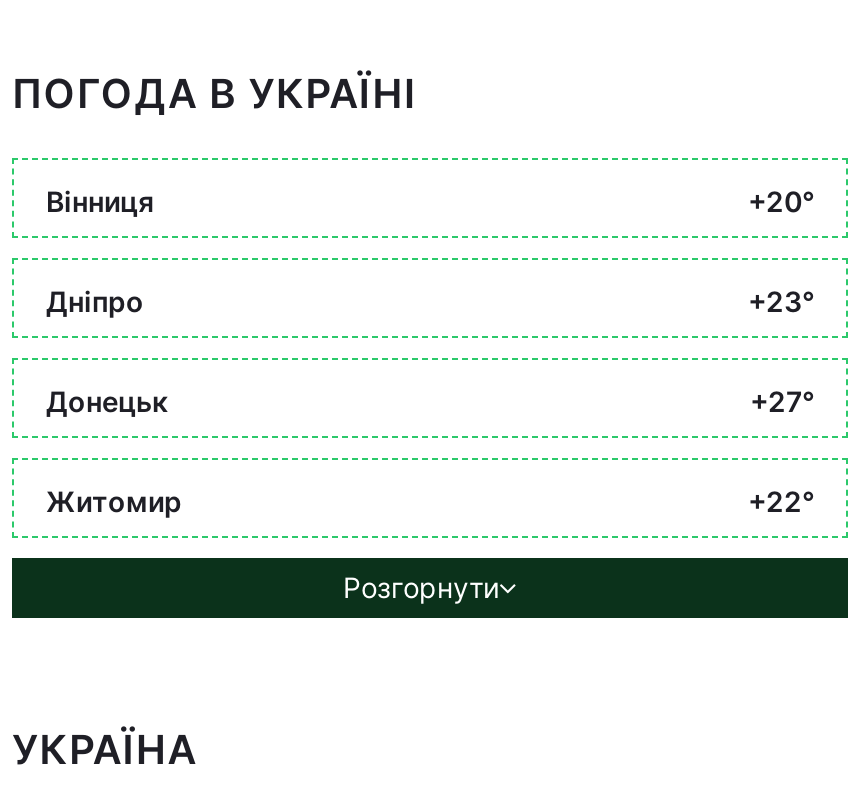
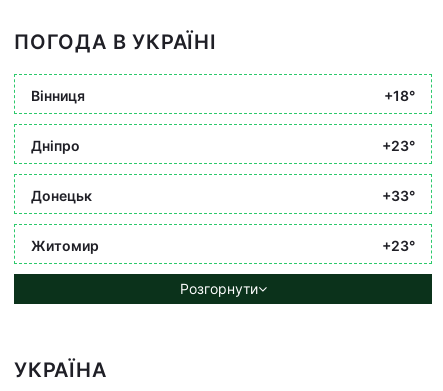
- +20°
+ +18°

- +27°
+ +33°

- +22°
+ +23°
